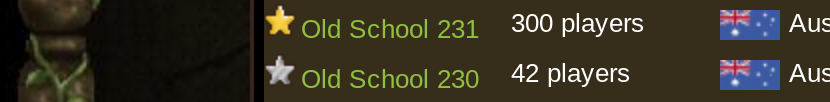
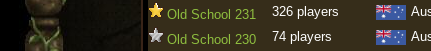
- Old School 231 300 players
+ Old School 231 326 players

- Old School 230 42 players
+ Old School 230 74 players
